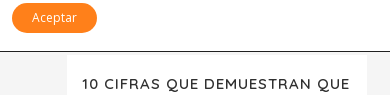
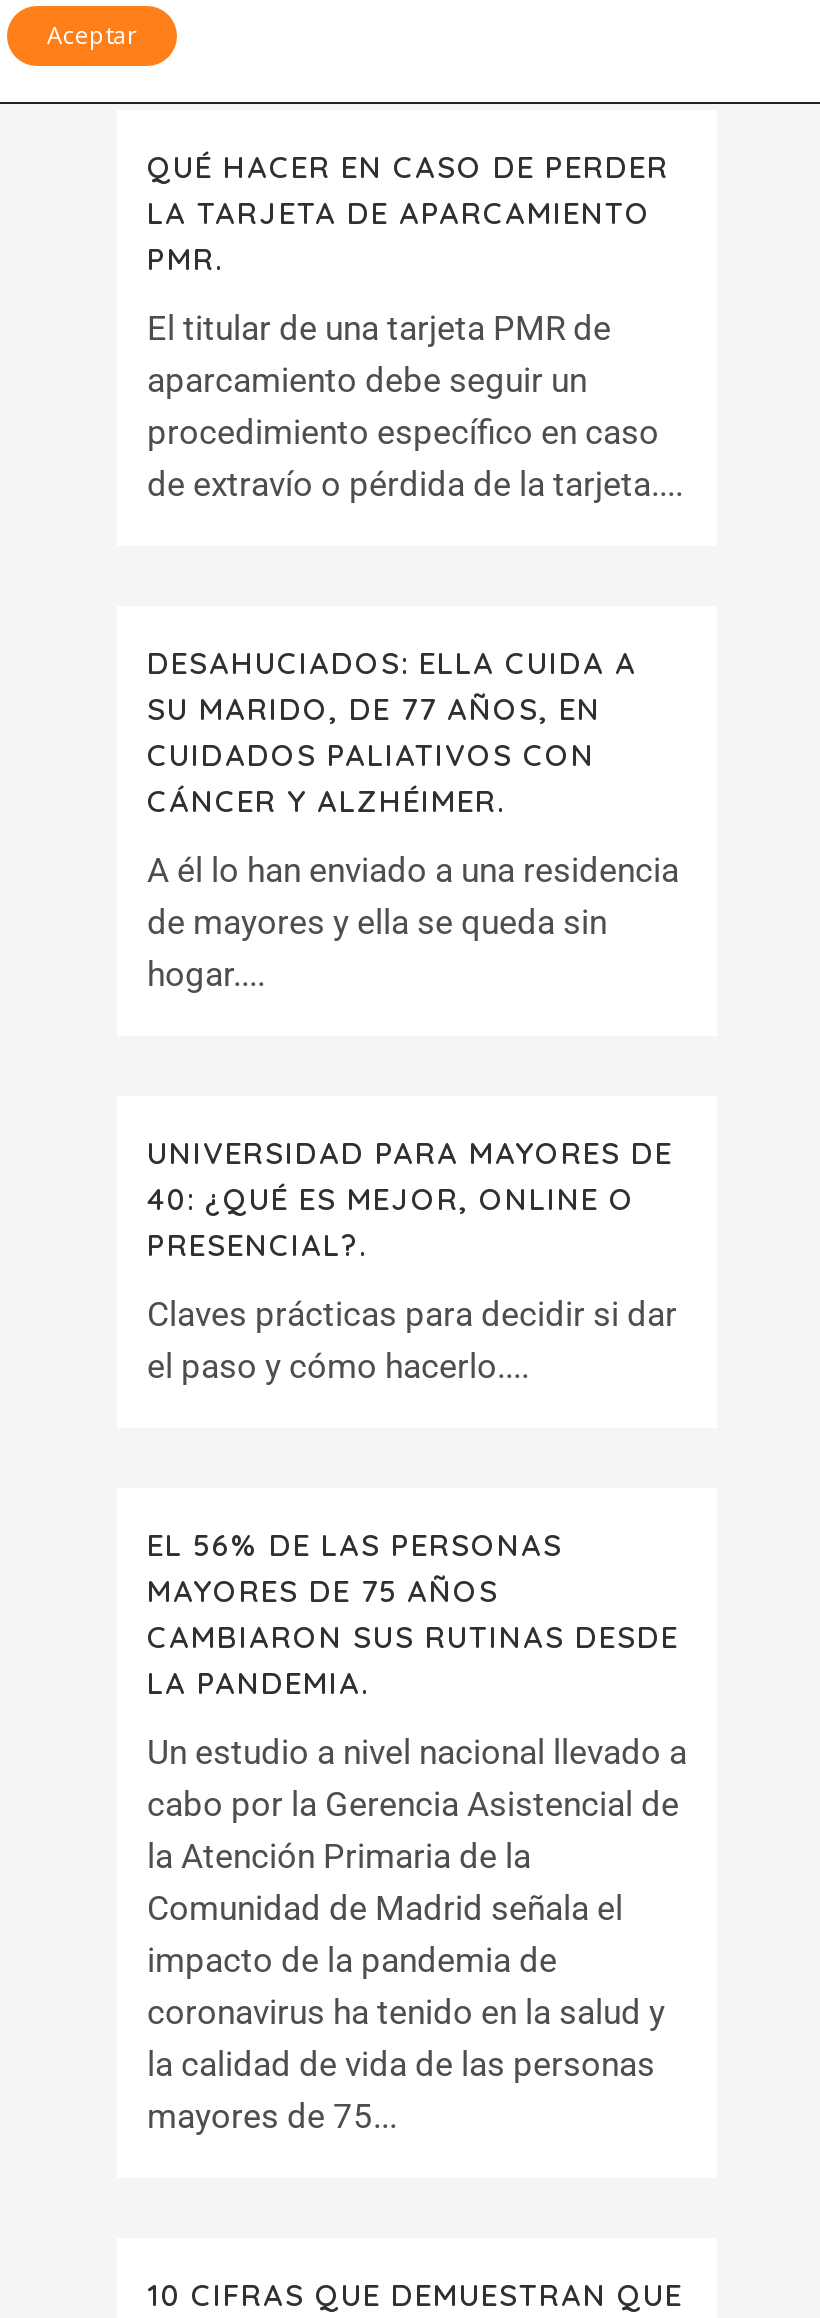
+ QUÉ HACER EN CASO DE PERDER
+ LA TARJETA DE APARCAMIENTO
+ PMR.
+ El titular de una tarjeta PMR de
+ aparcamiento debe seguir un
+ procedimiento específico en caso
+ de extravío o pérdida de la tarjeta....

+ DESAHUCIADOS: ELLA CUIDA A
+ SU MARIDO, DE 77 AÑOS, EN
+ CUIDADOS PALIATIVOS CON
+ CÁNCER Y ALZHÉIMER.
+ A él lo han enviado a una residencia
+ de mayores y ella se queda sin
+ hogar....

+ UNIVERSIDAD PARA MAYORES DE
+ 40: ¿QUÉ ES MEJOR, ONLINE O
+ PRESENCIAL?.
+ Claves prácticas para decidir si dar
+ el paso y cómo hacerlo....

+ EL 56% DE LAS PERSONAS
+ MAYORES DE 75 AÑOS
+ CAMBIARON SUS RUTINAS DESDE
+ LA PANDEMIA.
+ Un estudio a nivel nacional llevado a
+ cabo por la Gerencia Asistencial de
+ la Atención Primaria de la
+ Comunidad de Madrid señala el
+ impacto de la pandemia de
+ coronavirus ha tenido en la salud y
+ la calidad de vida de las personas
+ mayores de 75...
